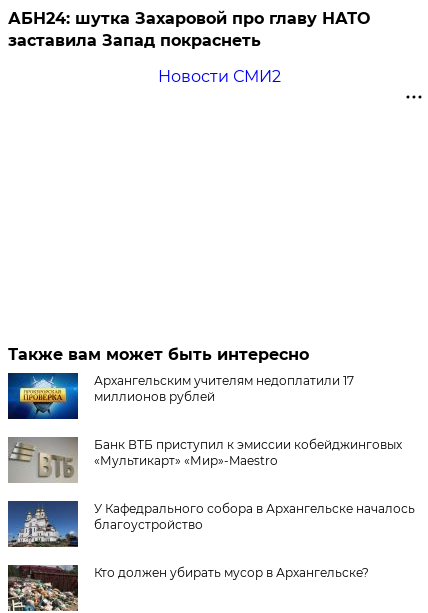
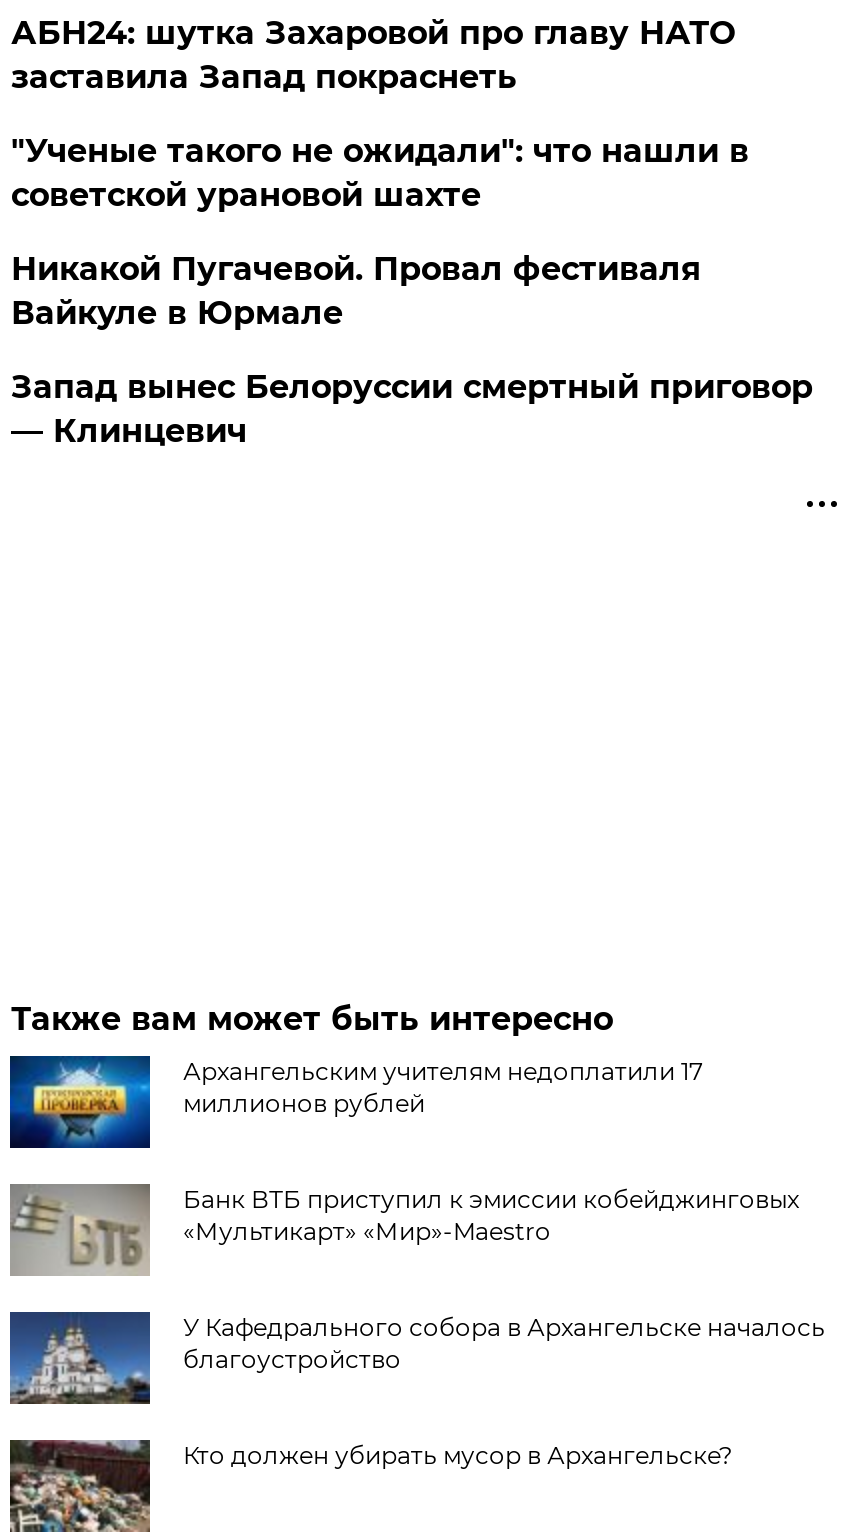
- Новости СМИ2
+ "Ученые такого не ожидали": что нашли в
+ советской урановой шахте
+ Никакой Пугачевой. Провал фестиваля
+ Вайкуле в Юрмале
+ Запад вынес Белоруссии смертный приговор
+ — Клинцевич
